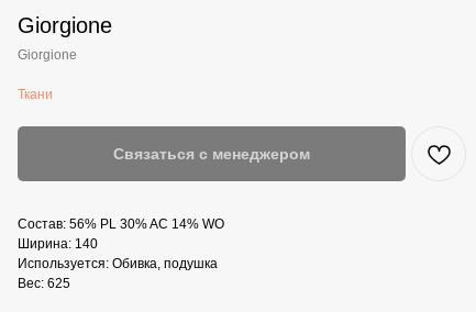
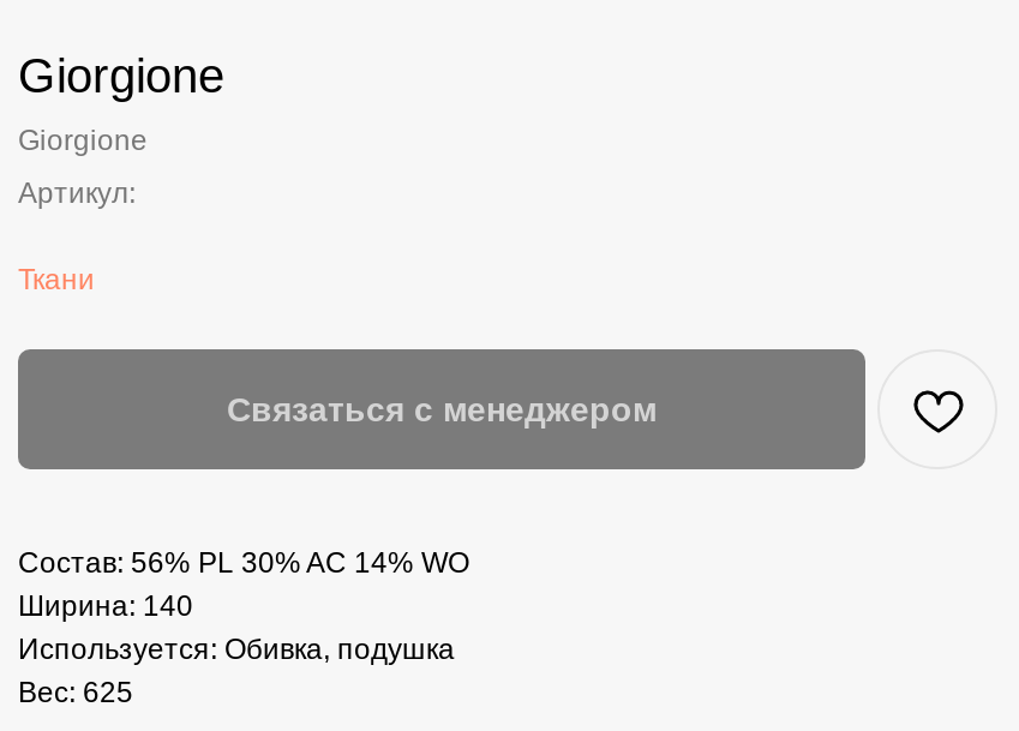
+ Артикул:
